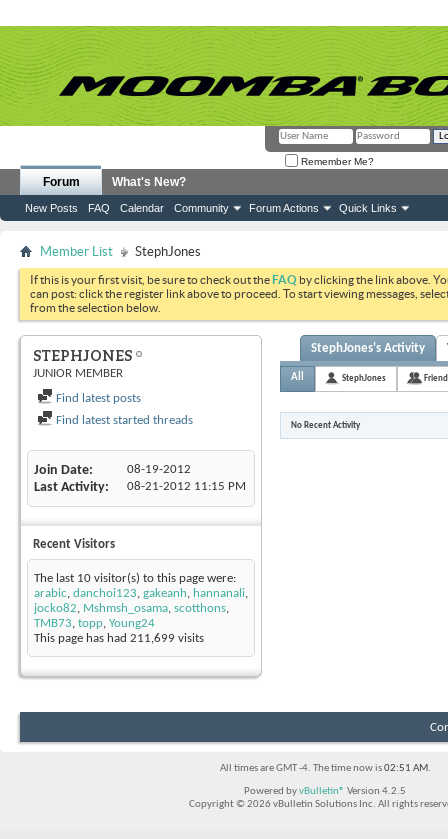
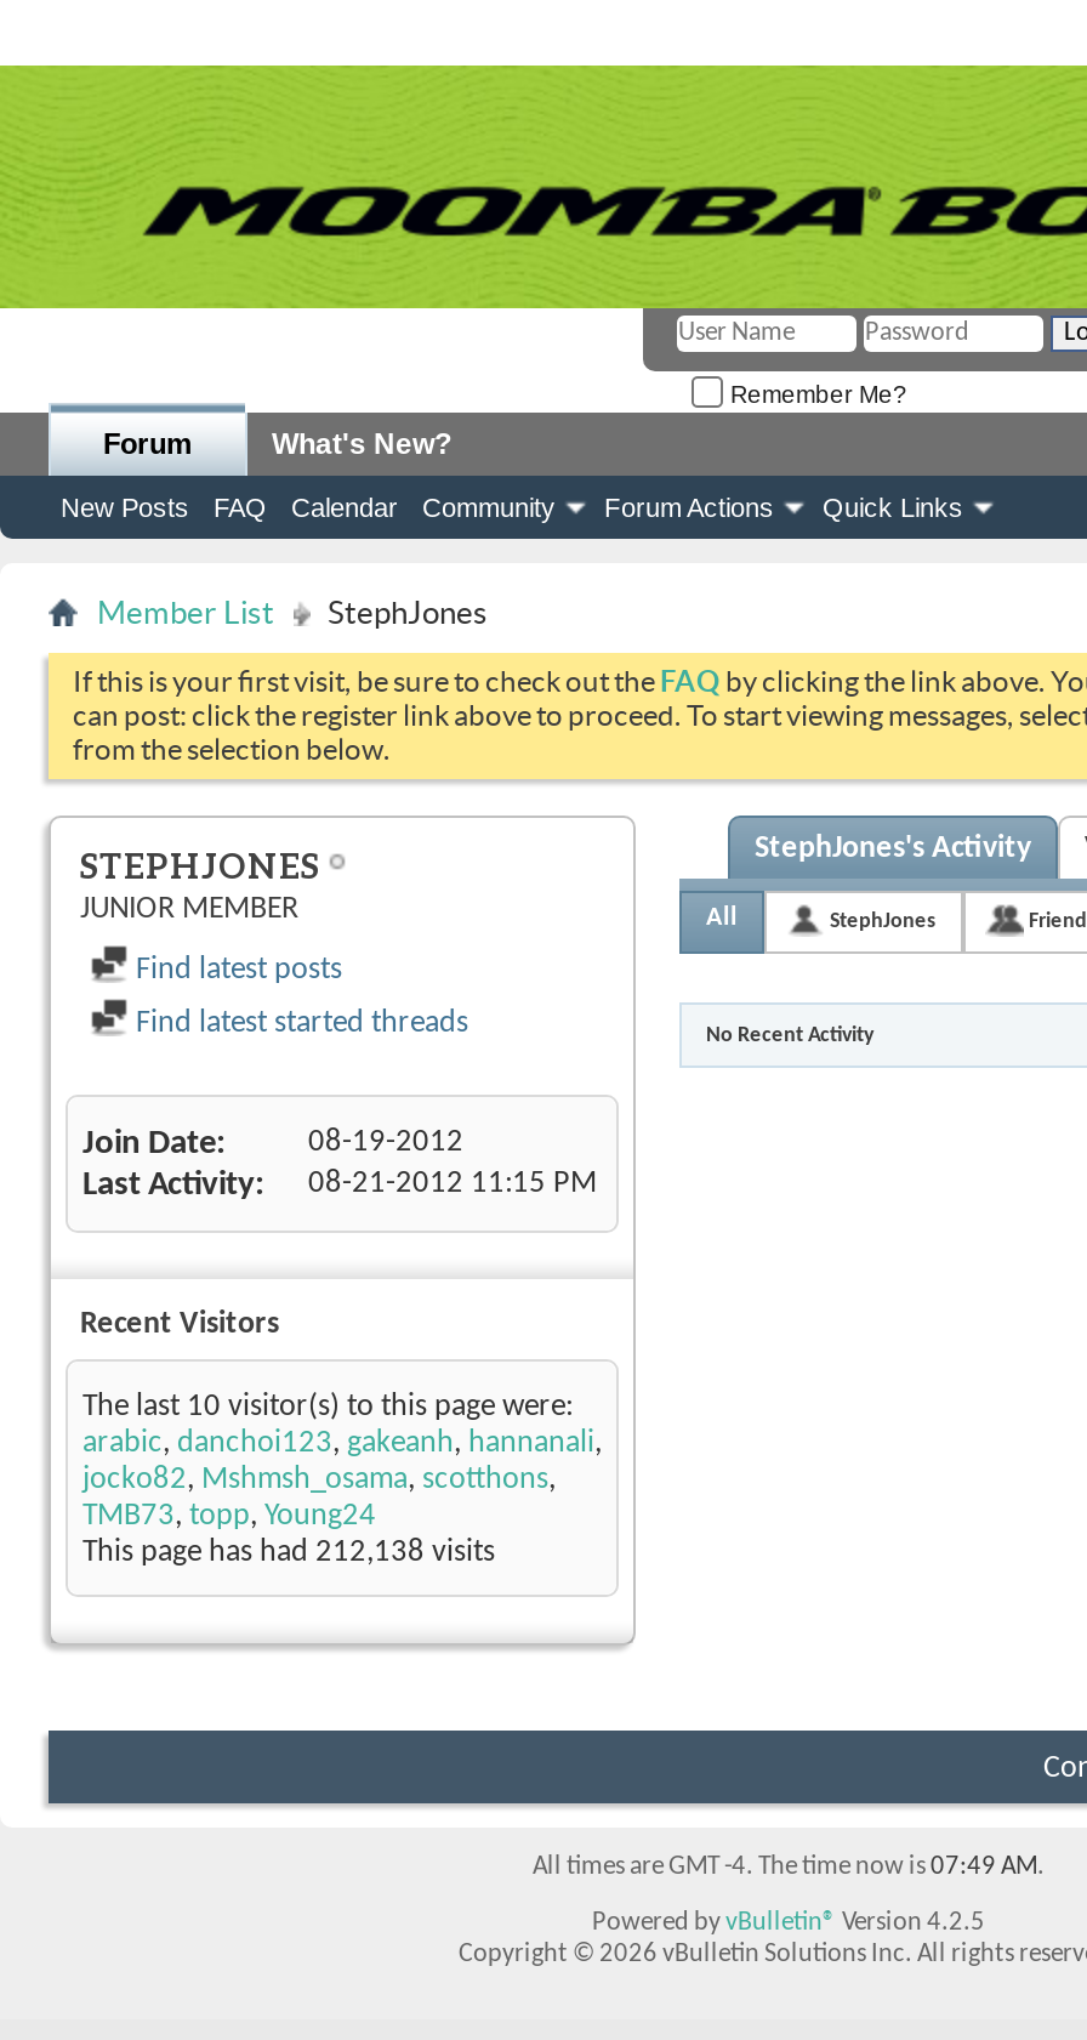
- This page has had 211,699 visits
+ This page has had 212,138 visits

- All times are GMT -4. The time now is 02:51 AM.
+ All times are GMT -4. The time now is 07:49 AM.
